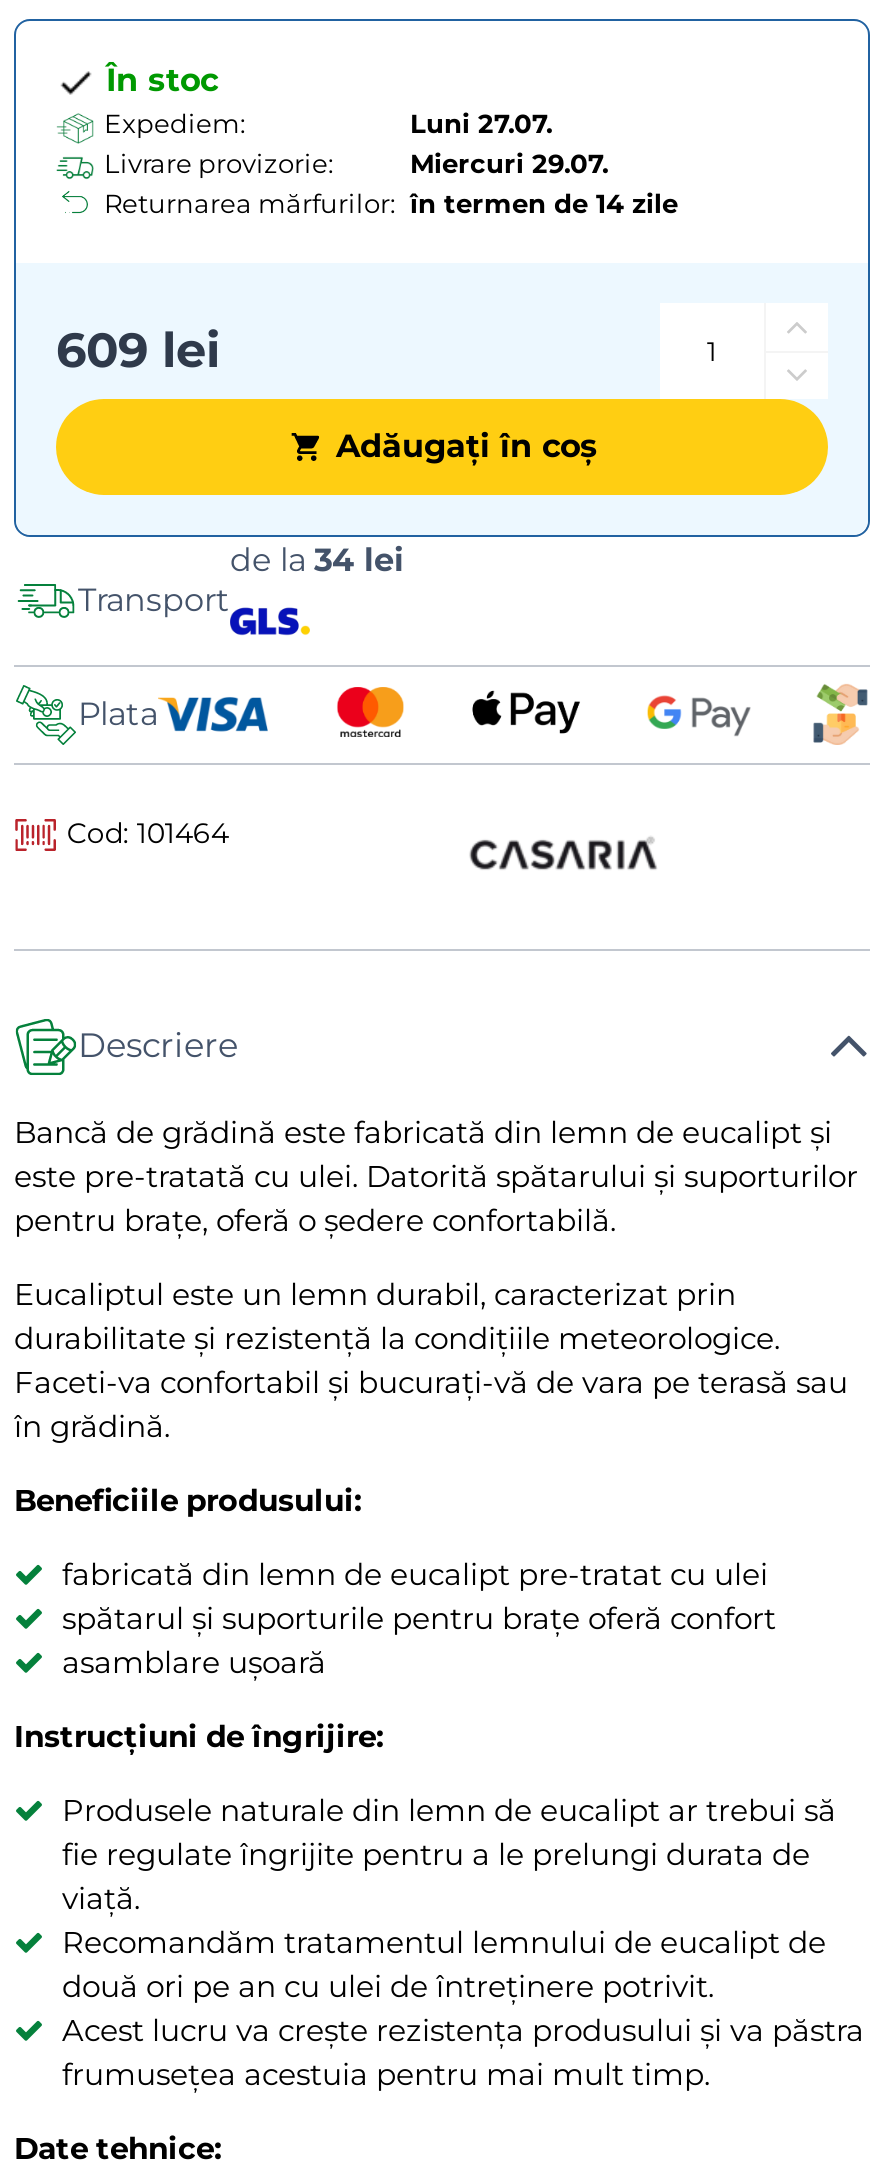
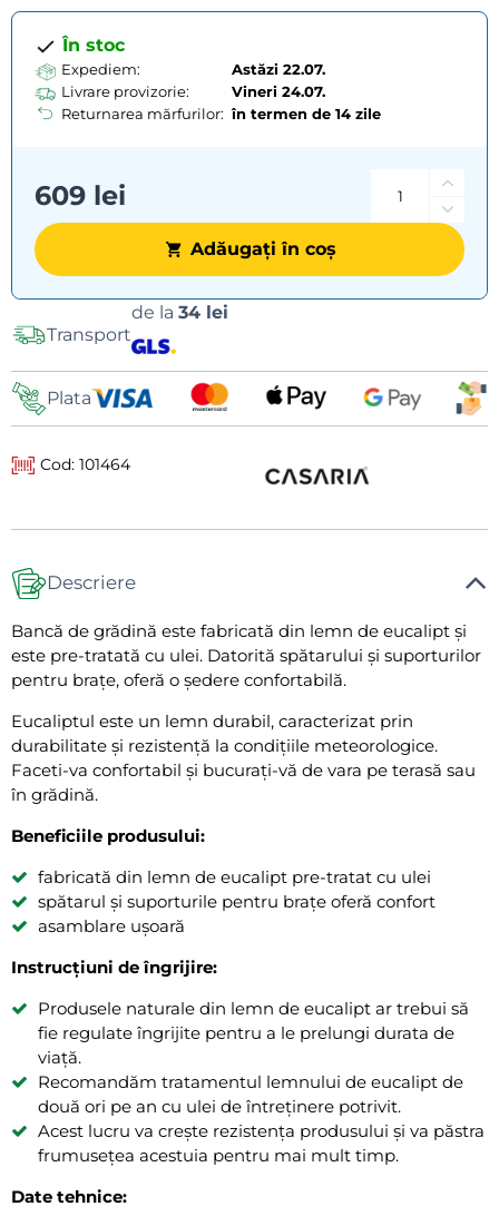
- Luni 27.07.
+ Astăzi 22.07.

- Miercuri 29.07.
+ Vineri 24.07.
